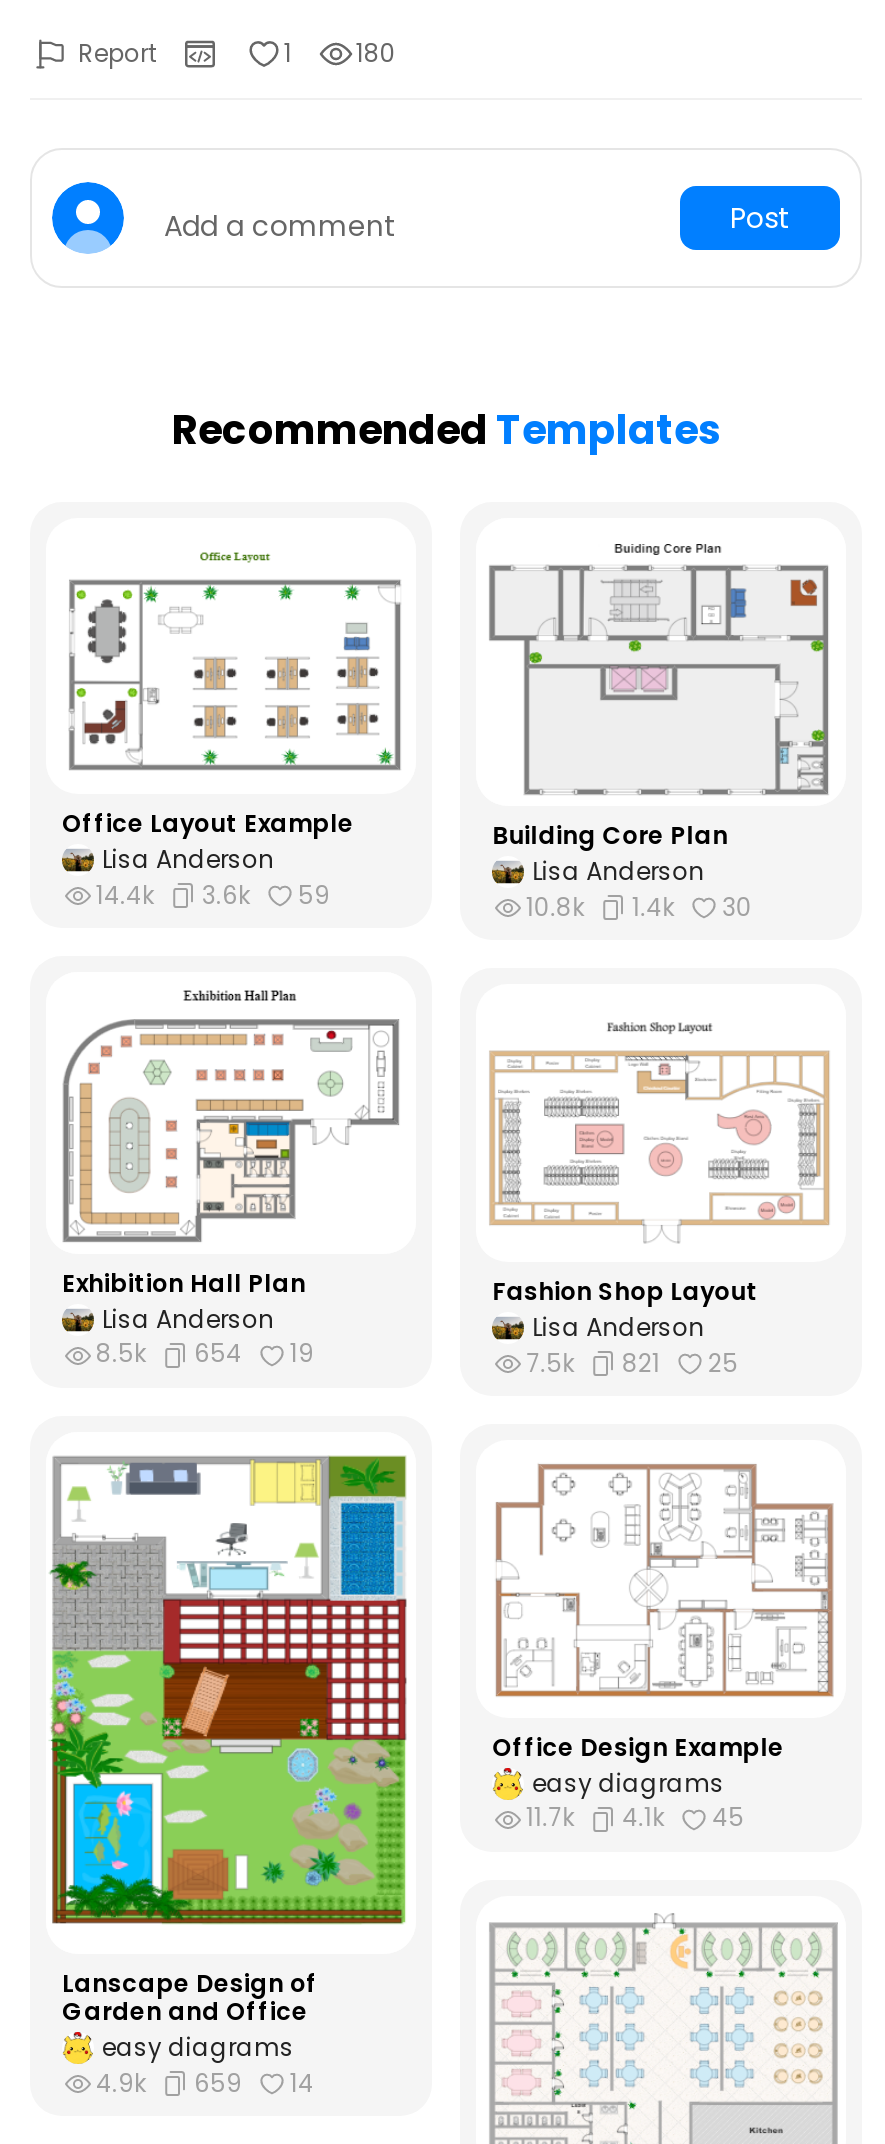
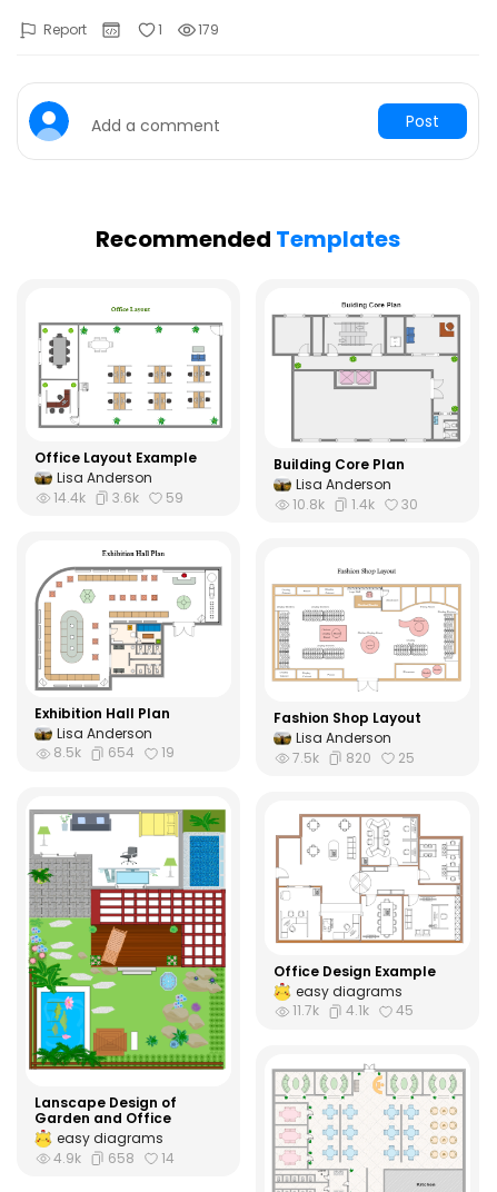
- 1 180
+ 1 179

- 7.5k 821 25
+ 7.5k 820 25

- 4.9k 659 14
+ 4.9k 658 14
